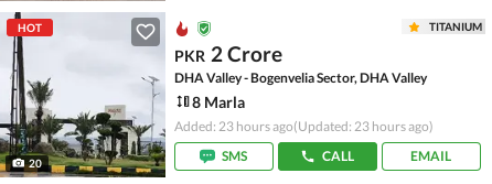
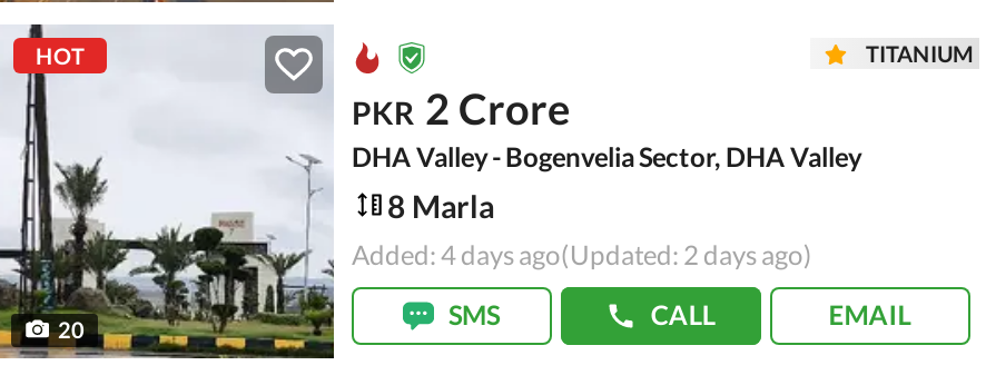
- Added: 23 hours ago(Updated: 23 hours ago)
+ Added: 4 days ago(Updated: 2 days ago)
